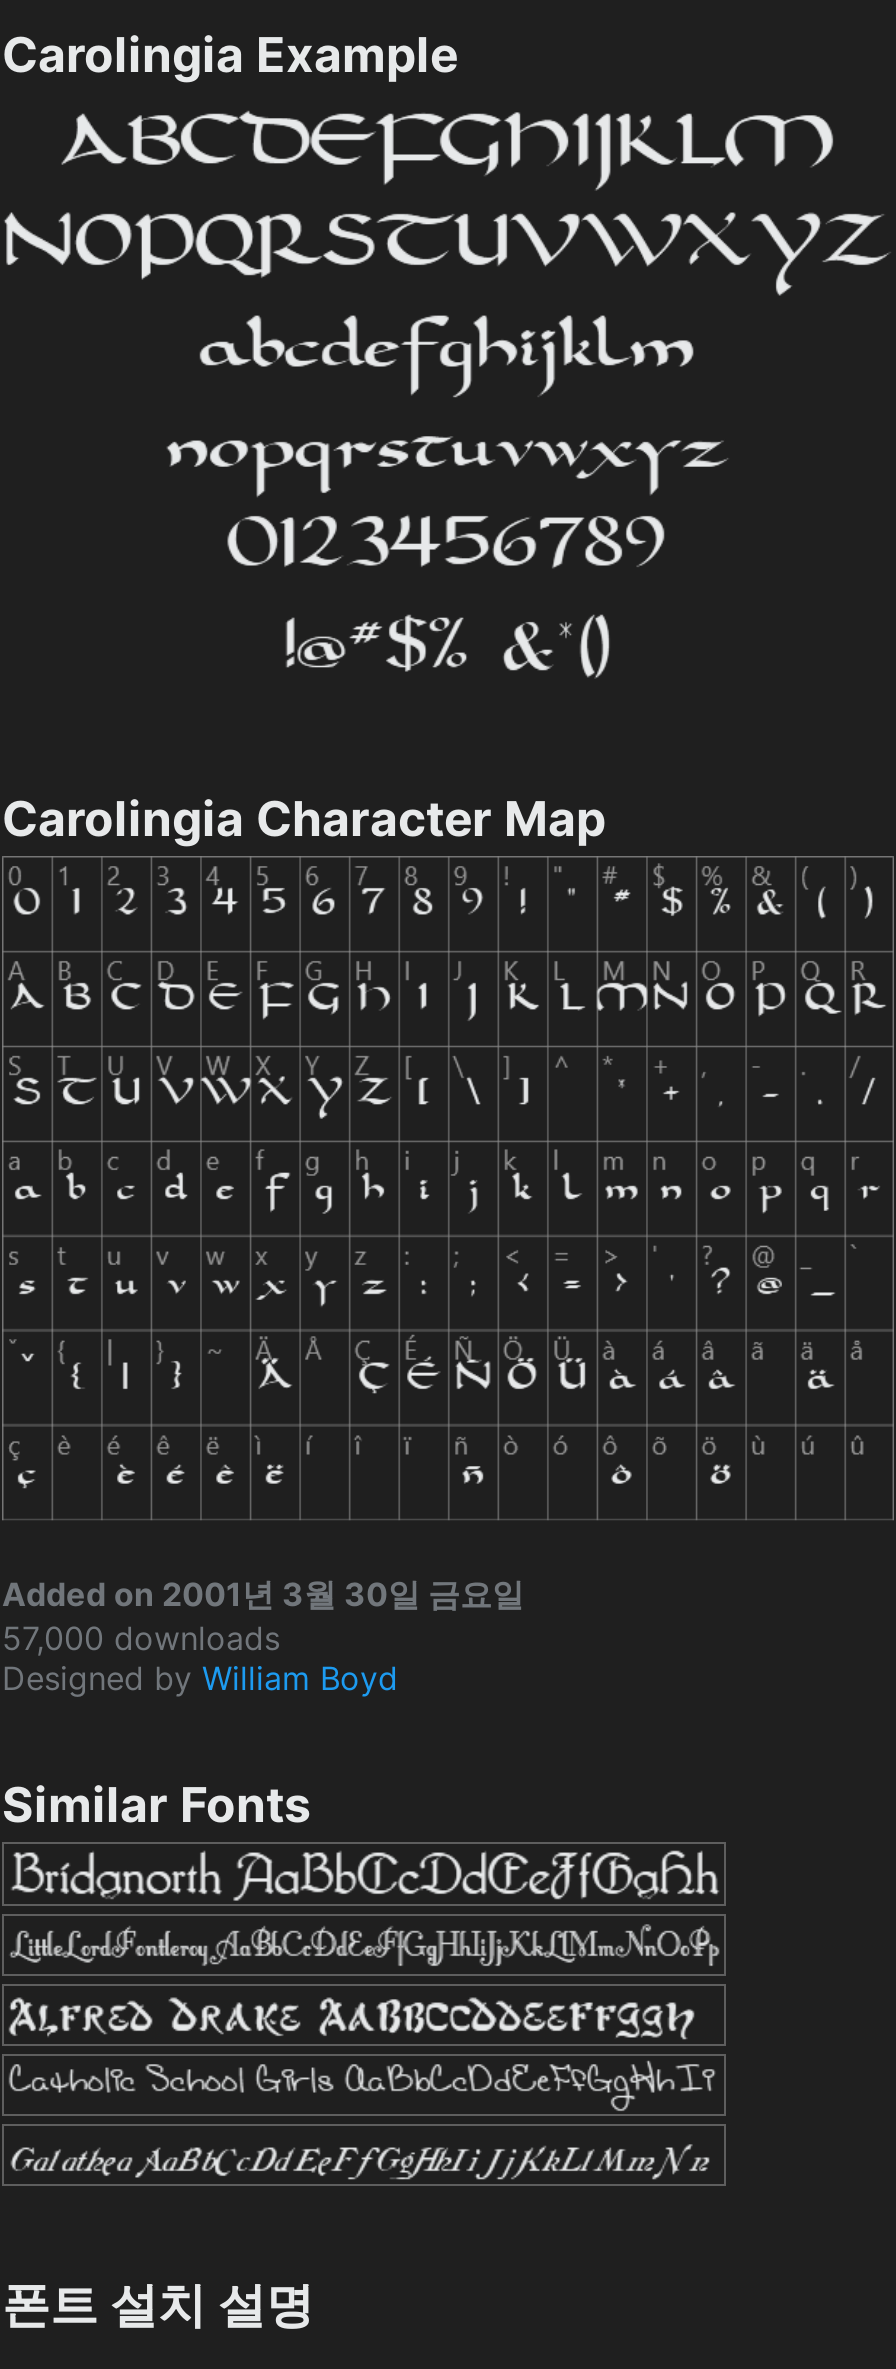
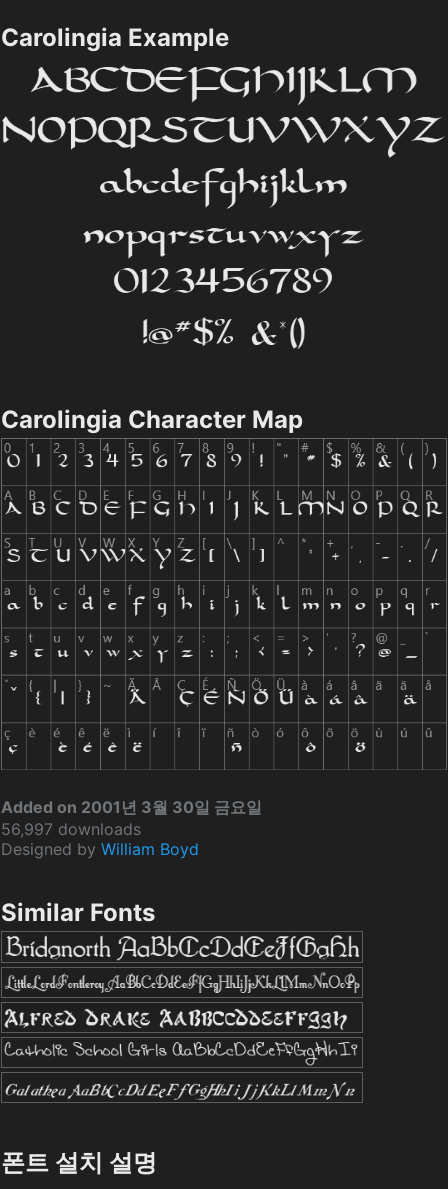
- 57,000 downloads
+ 56,997 downloads
